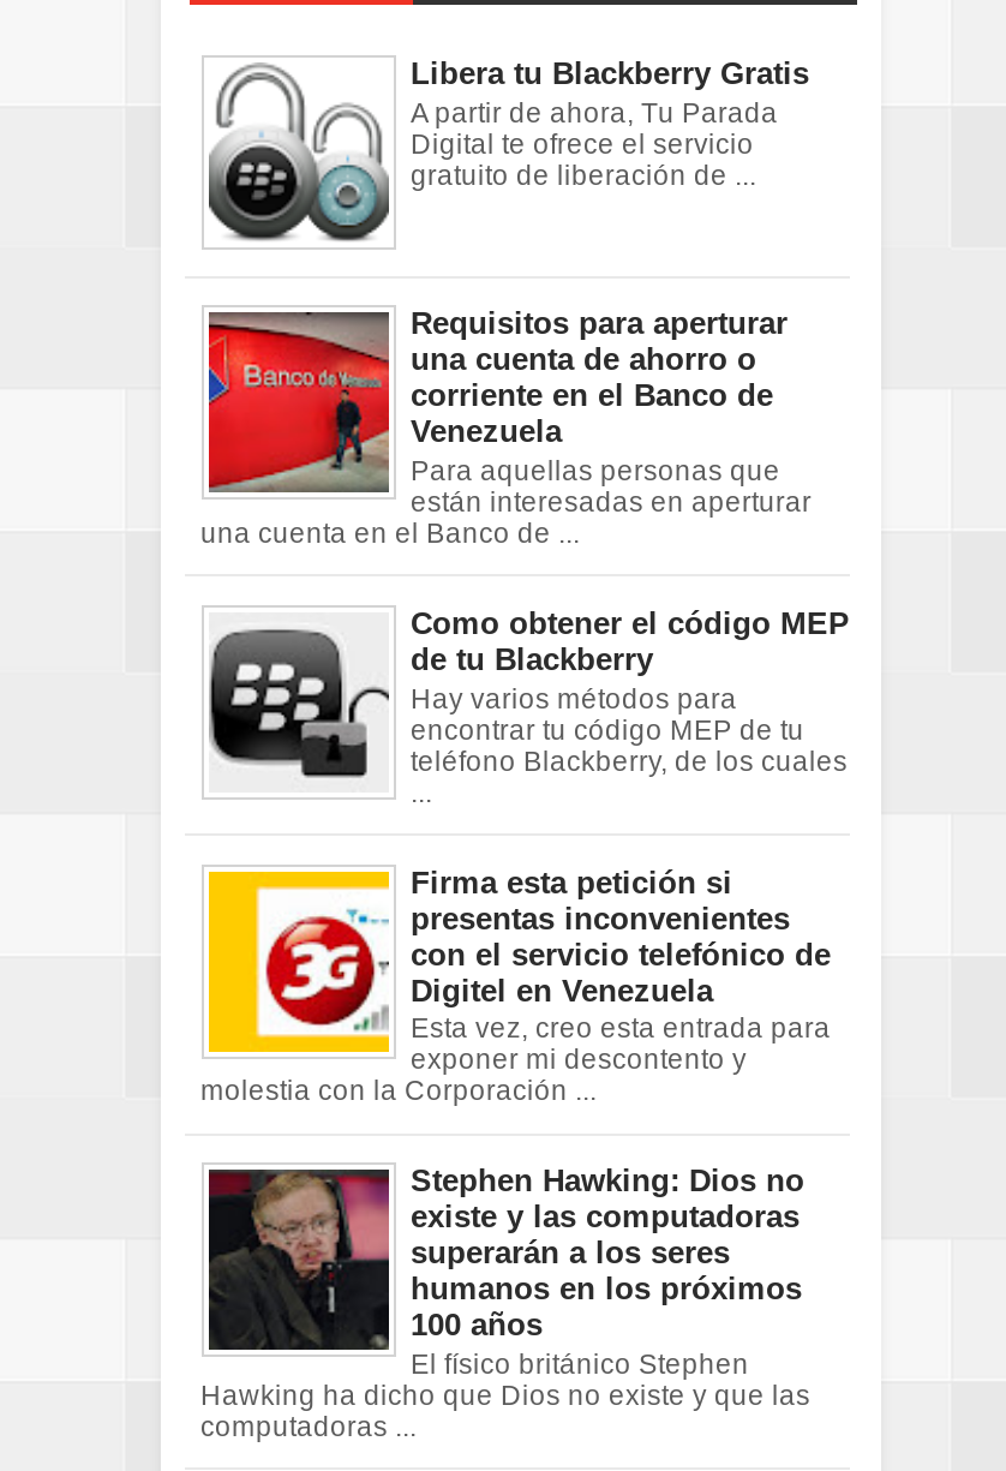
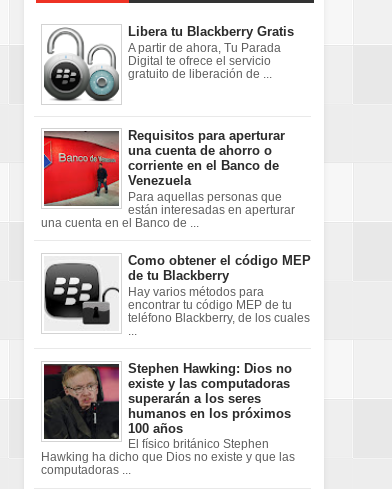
- [image]
- Firma esta petición si
- presentas inconvenientes
- con el servicio telefónico de
- Digitel en Venezuela
- Esta vez, creo esta entrada para
- exponer mi descontento y
- molestia con la Corporación ...
